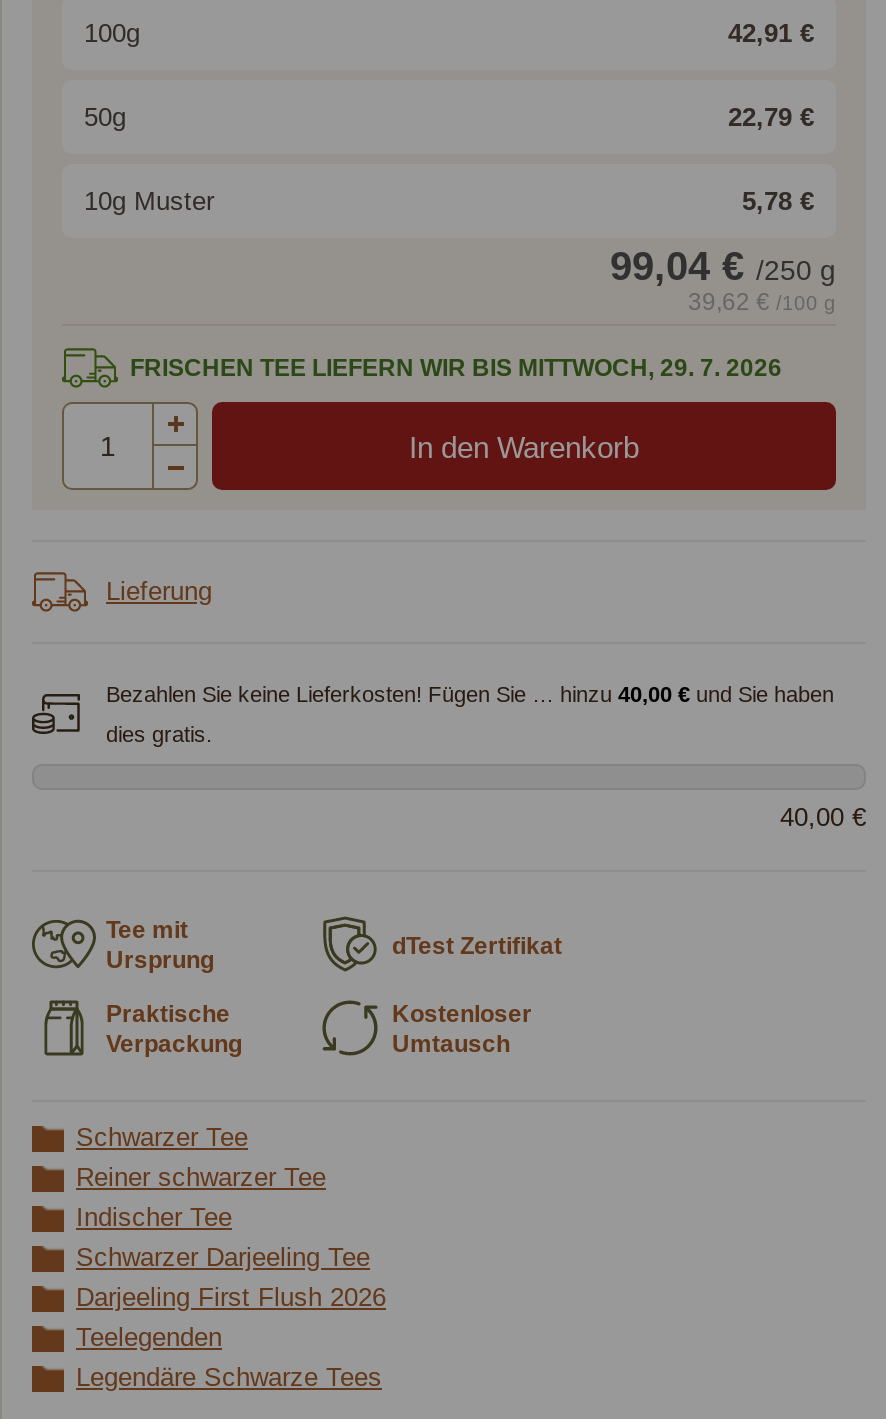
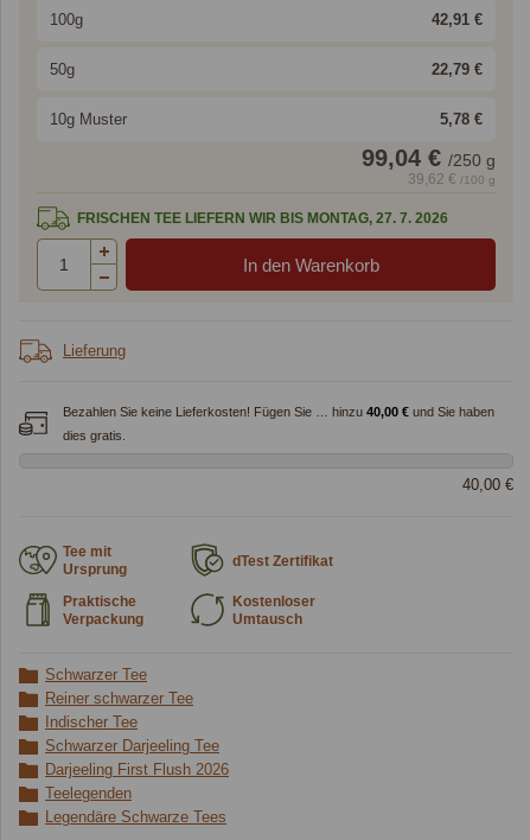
- FRISCHEN TEE LIEFERN WIR BIS MITTWOCH, 29. 7. 2026
+ FRISCHEN TEE LIEFERN WIR BIS MONTAG, 27. 7. 2026
